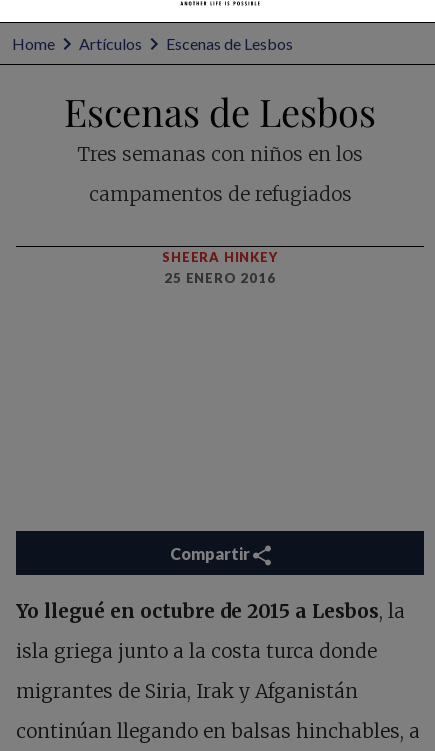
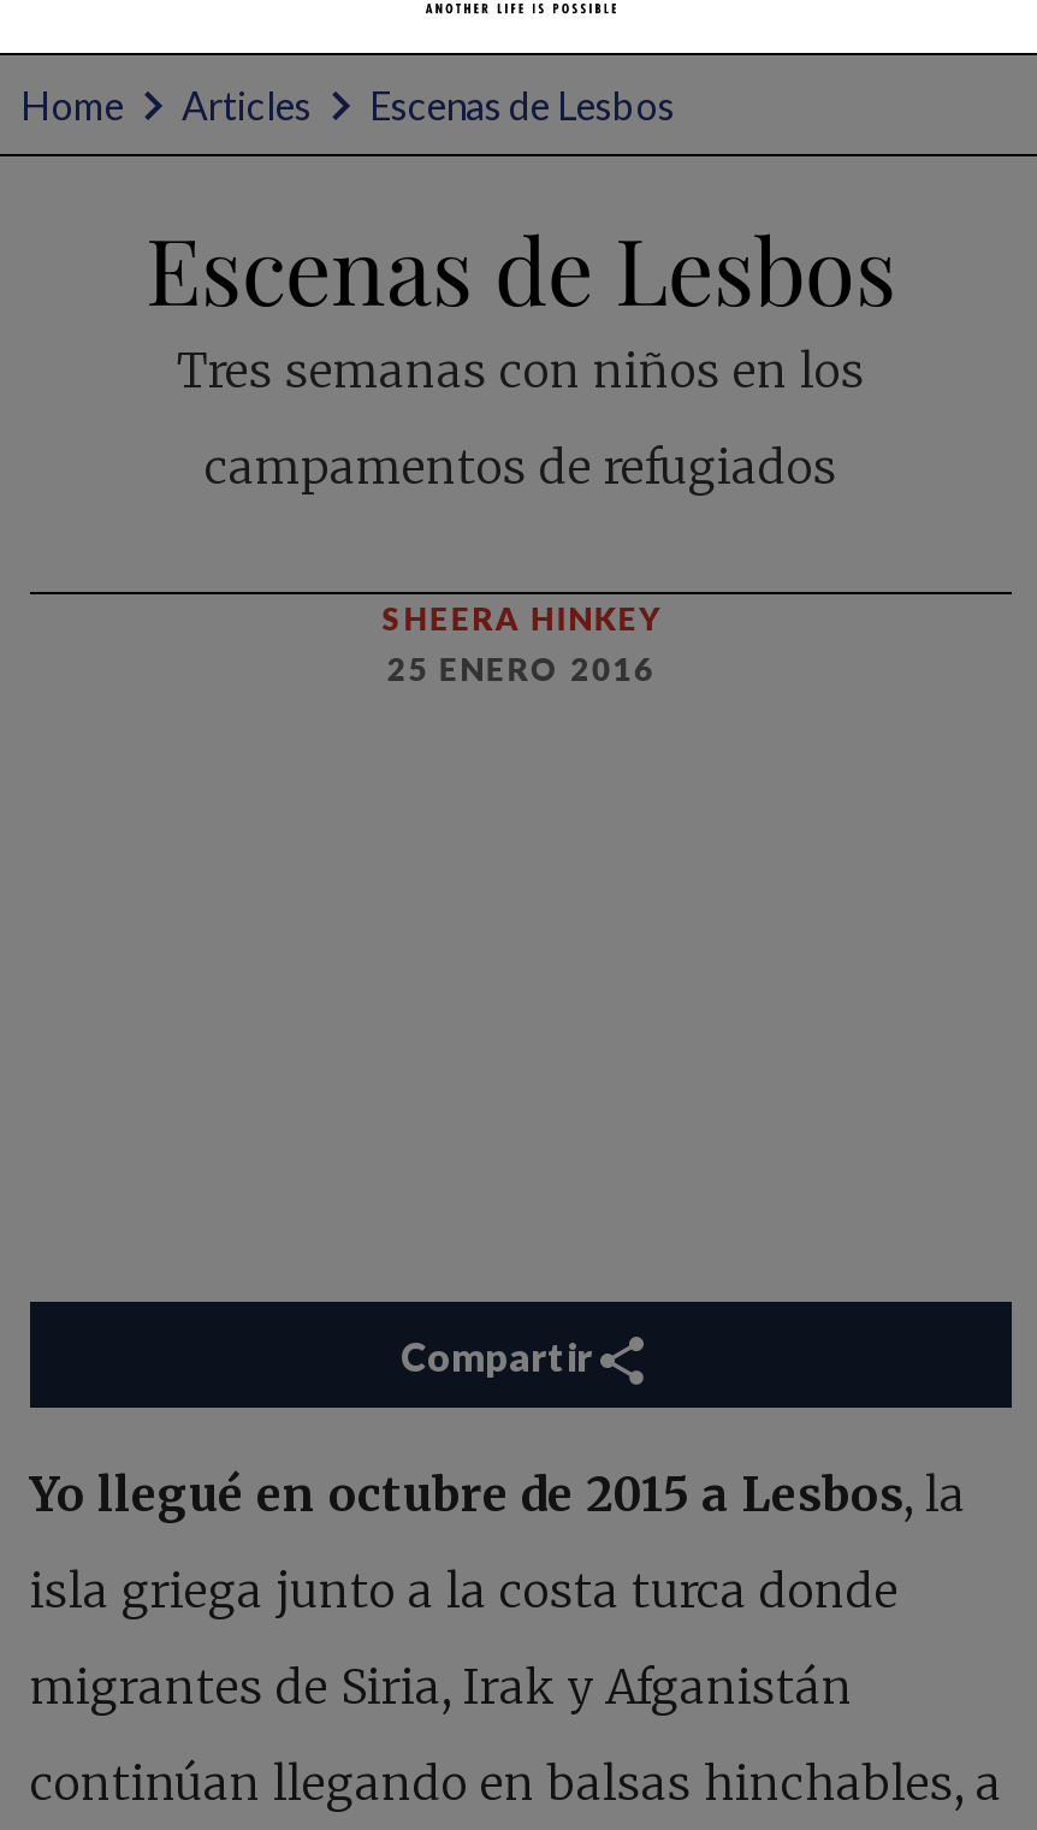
- Artículos
+ Articles
